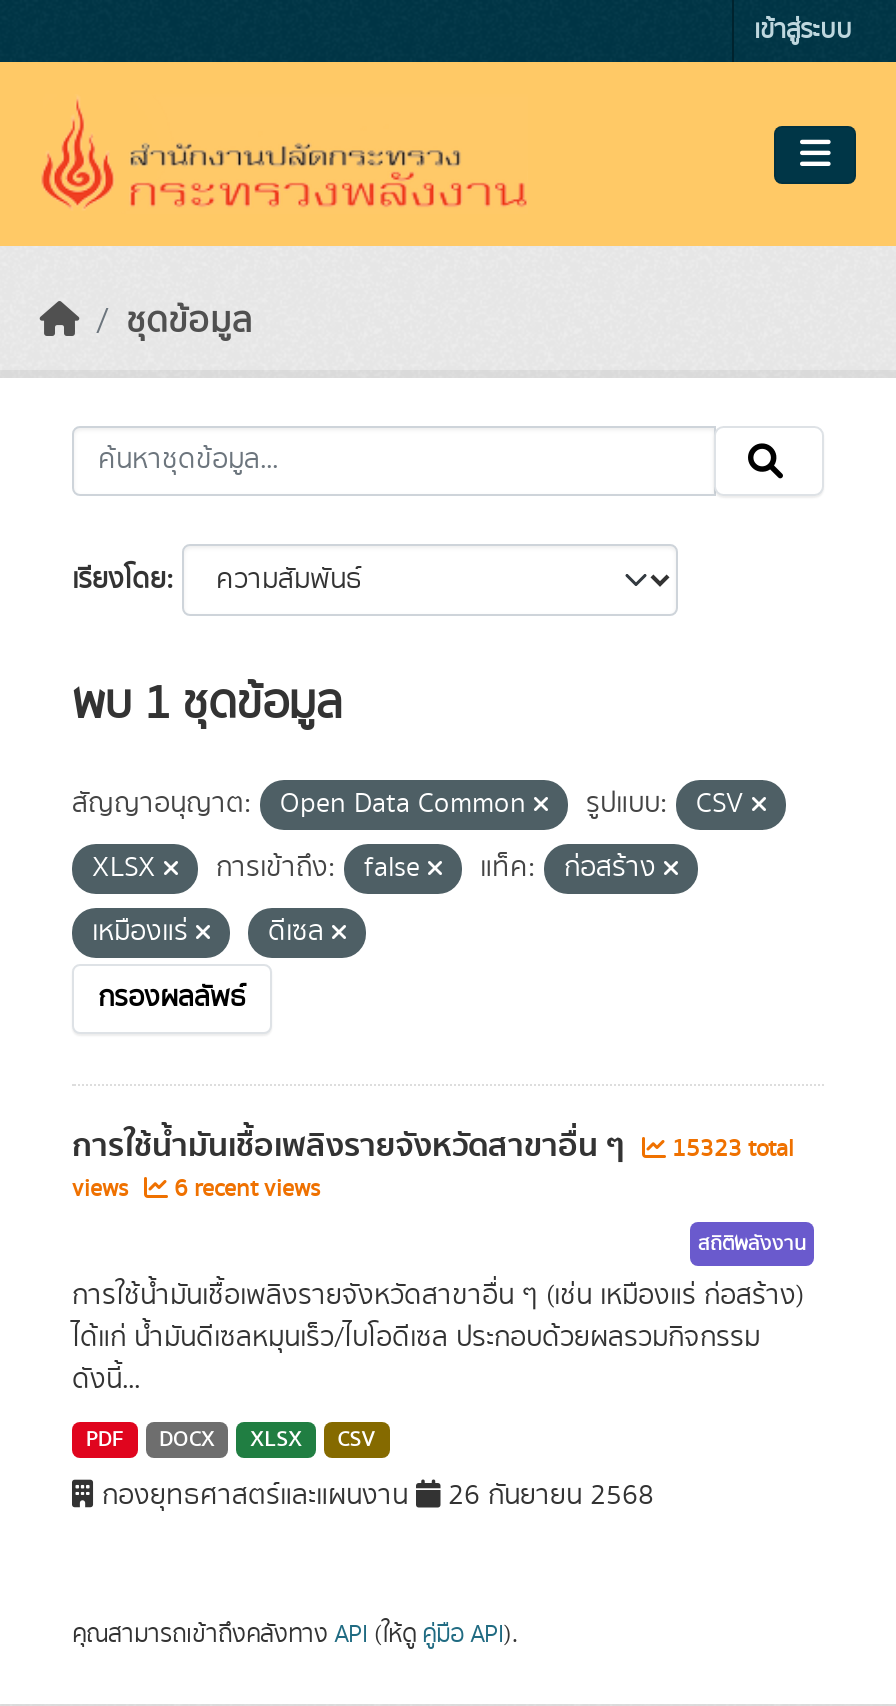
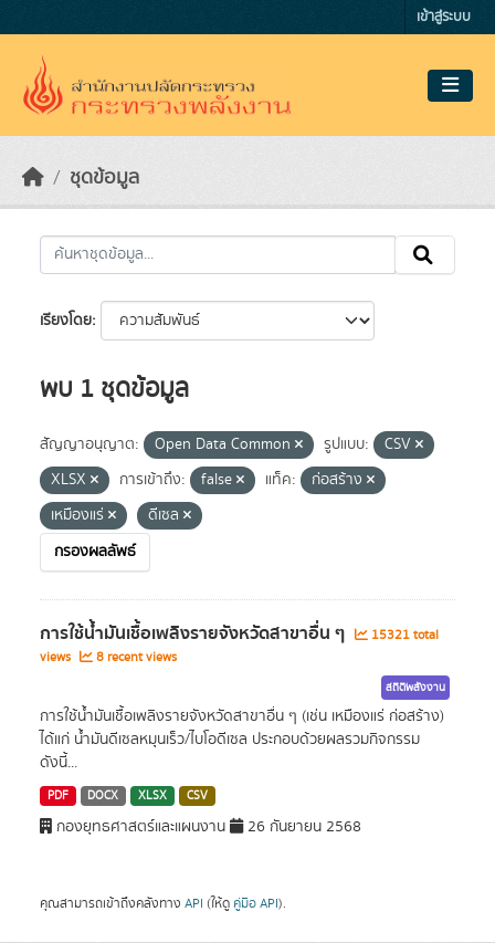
- การใช้น้ำมันเชื้อเพลิงรายจังหวัดสาขาอื่น ๆ 15323 total
+ การใช้น้ำมันเชื้อเพลิงรายจังหวัดสาขาอื่น ๆ 15321 total

- views 6 recent views
+ views 8 recent views
